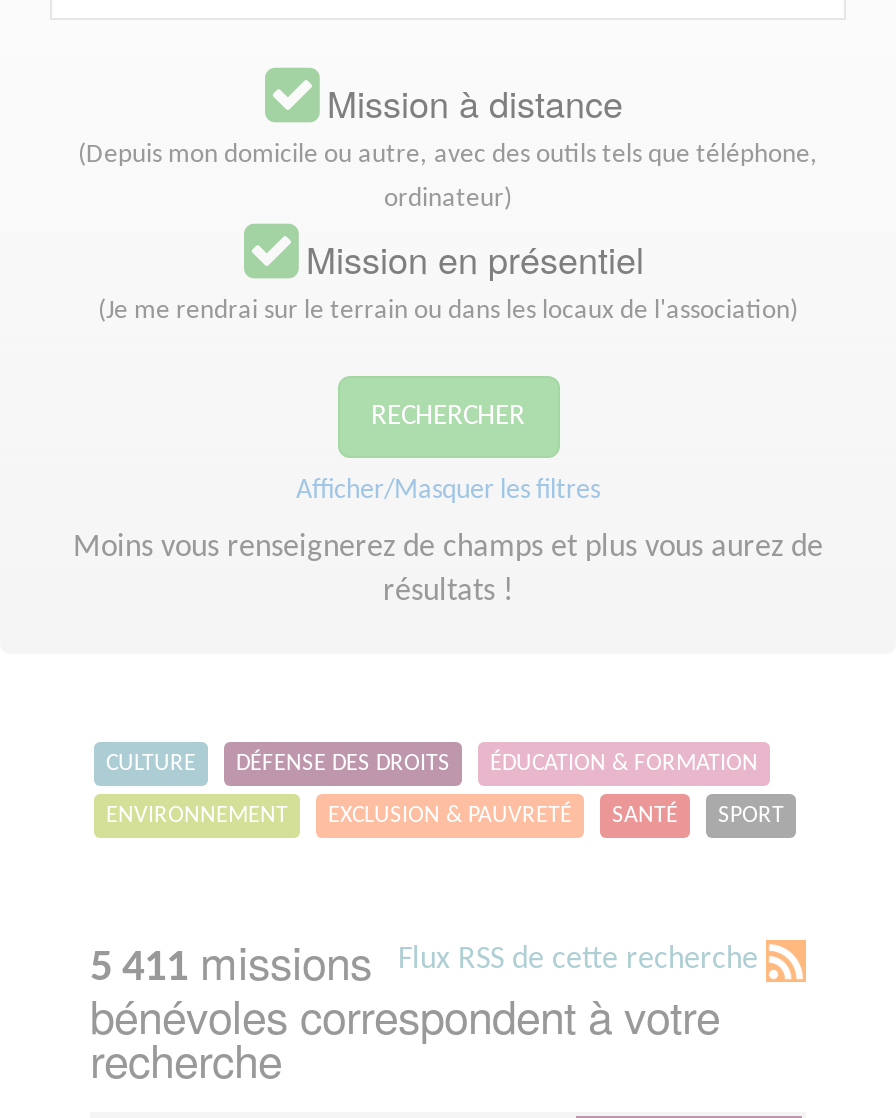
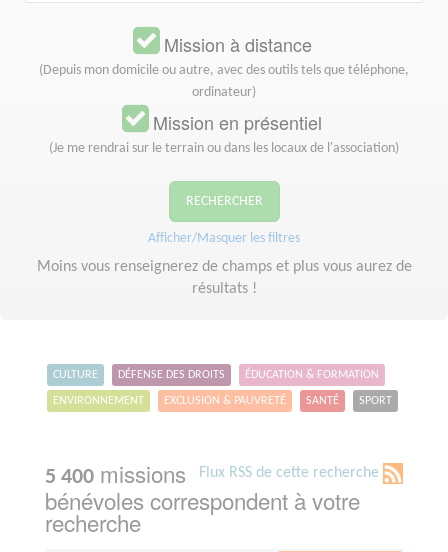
- 5 411 missions Flux RSS de cette recherche
+ 5 400 missions Flux RSS de cette recherche
